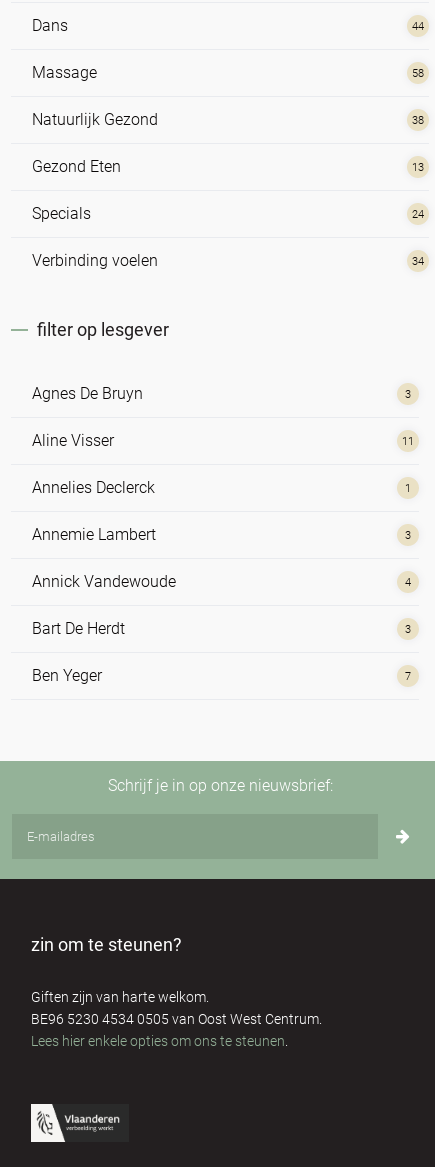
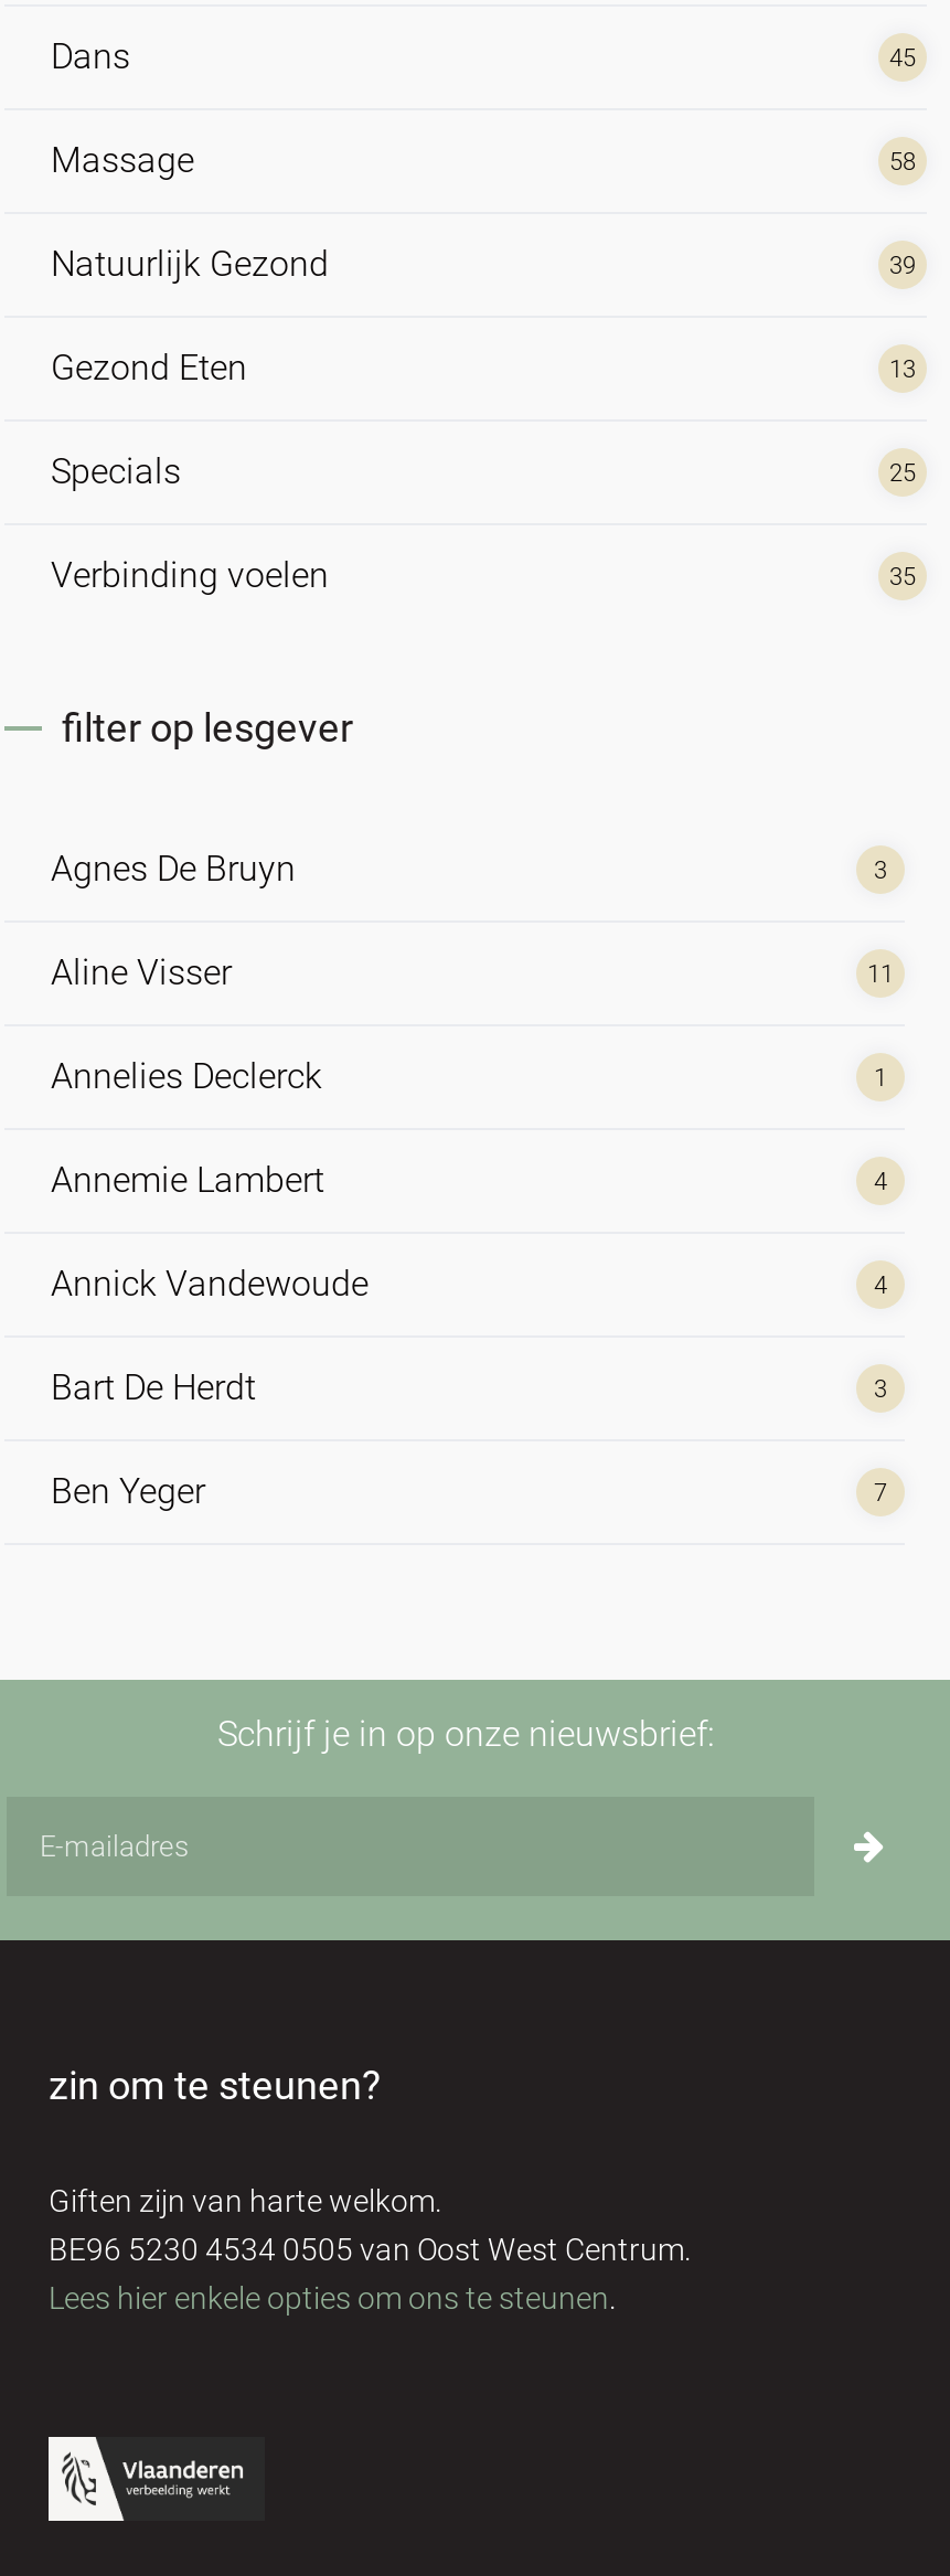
- 44
+ 45

- 38
+ 39

- 24
+ 25

- 34
+ 35

- 3
+ 4
